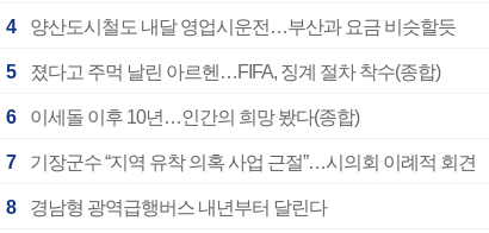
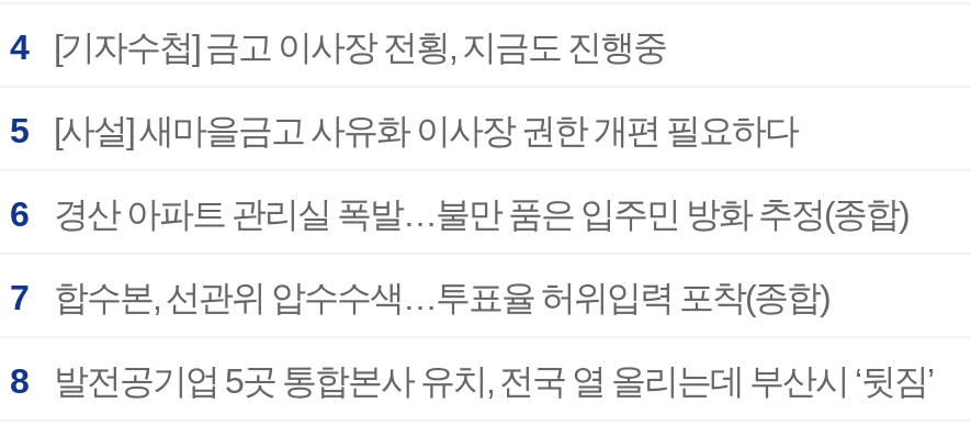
- 양산도시철도 내달 영업시운전…부산과 요금 비슷할듯
+ [기자수첩] 금고 이사장 전횡, 지금도 진행중

- 졌다고 주먹 날린 아르헨…FIFA, 징계 절차 착수(종합)
+ [사설] 새마을금고 사유화 이사장 권한 개편 필요하다

- 이세돌 이후 10년…인간의 희망 봤다(종합)
+ 경산 아파트 관리실 폭발…불만 품은 입주민 방화 추정(종합)

- 기장군수 “지역 유착 의혹 사업 근절”…시의회 이례적 회견
+ 합수본, 선관위 압수수색…투표율 허위입력 포착(종합)

- 경남형 광역급행버스 내년부터 달린다
+ 발전공기업 5곳 통합본사 유치, 전국 열 올리는데 부산시 ‘뒷짐’
